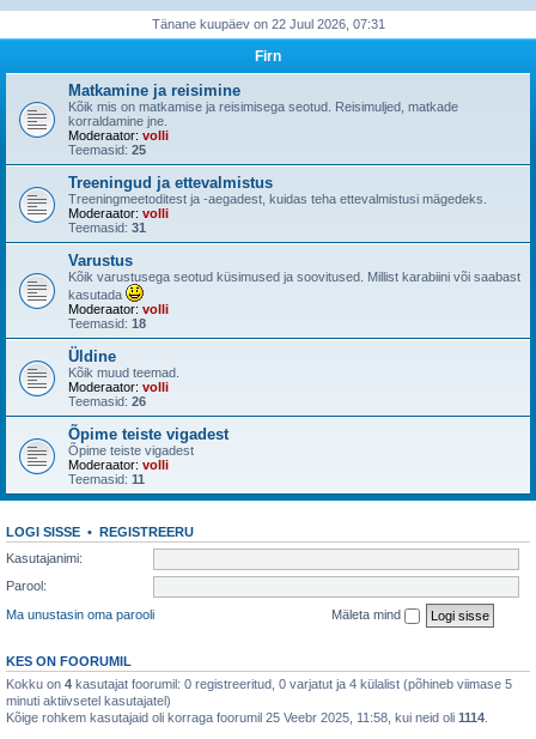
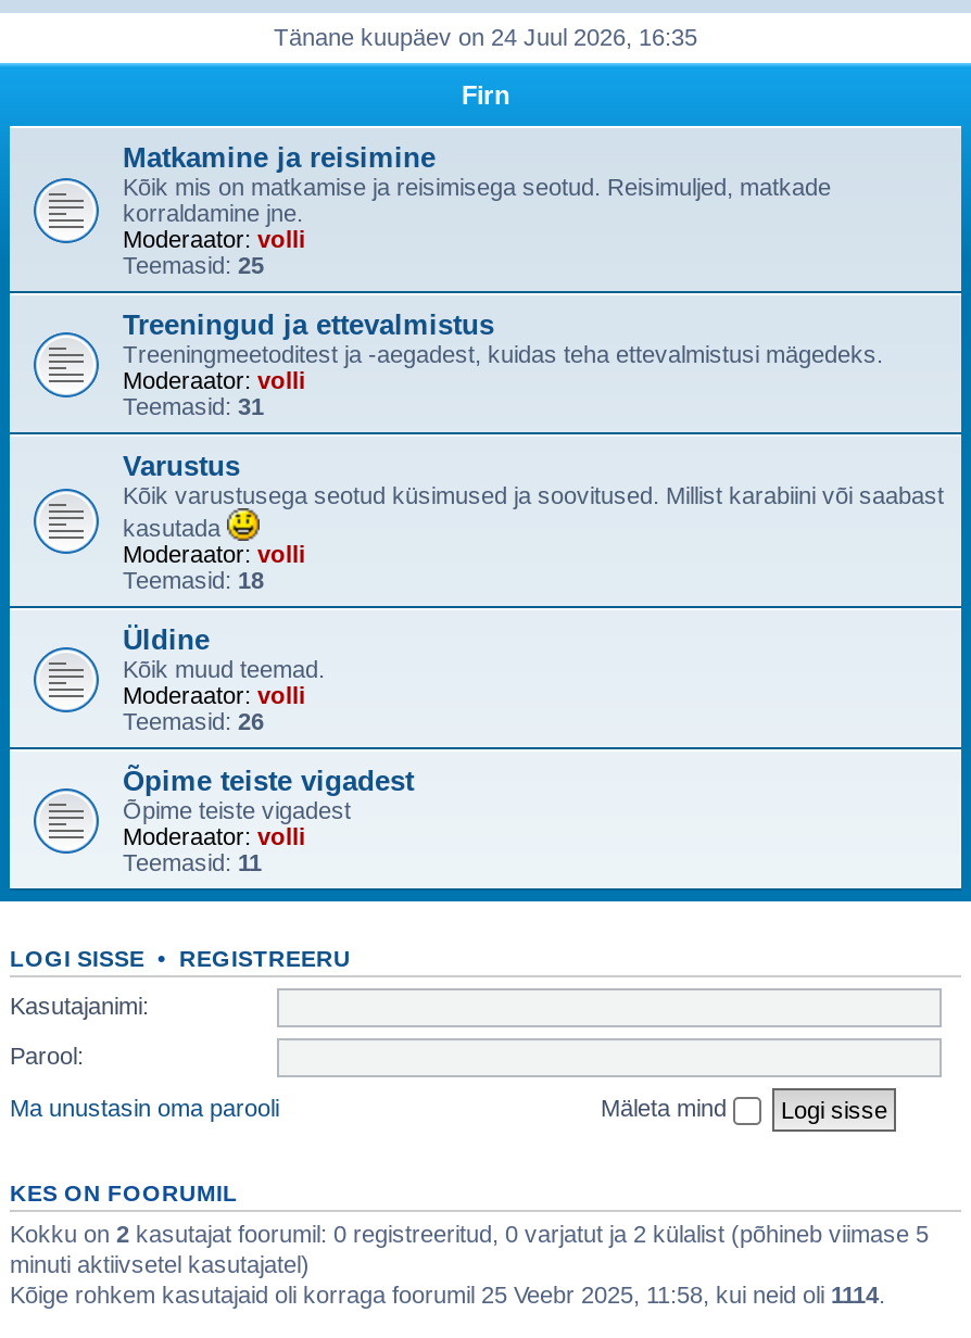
- Tänane kuupäev on 22 Juul 2026, 07:31
+ Tänane kuupäev on 24 Juul 2026, 16:35

- Kokku on 4 kasutajat foorumil: 0 registreeritud, 0 varjatut ja 4 külalist (põhineb viimase 5
+ Kokku on 2 kasutajat foorumil: 0 registreeritud, 0 varjatut ja 2 külalist (põhineb viimase 5
